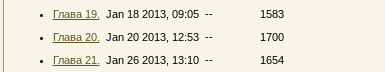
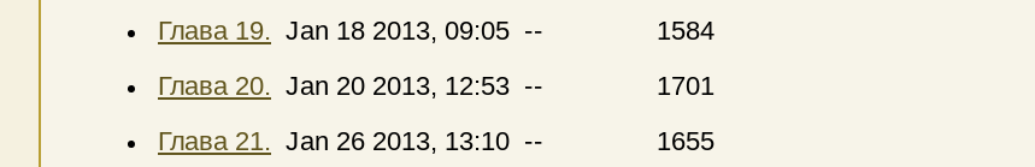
- 1583
+ 1584

- 1700
+ 1701

- 1654
+ 1655
